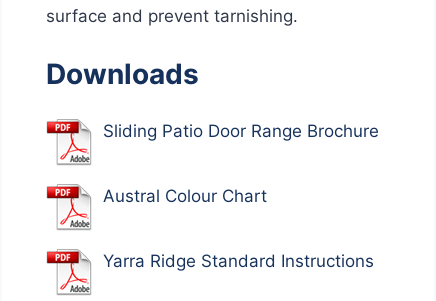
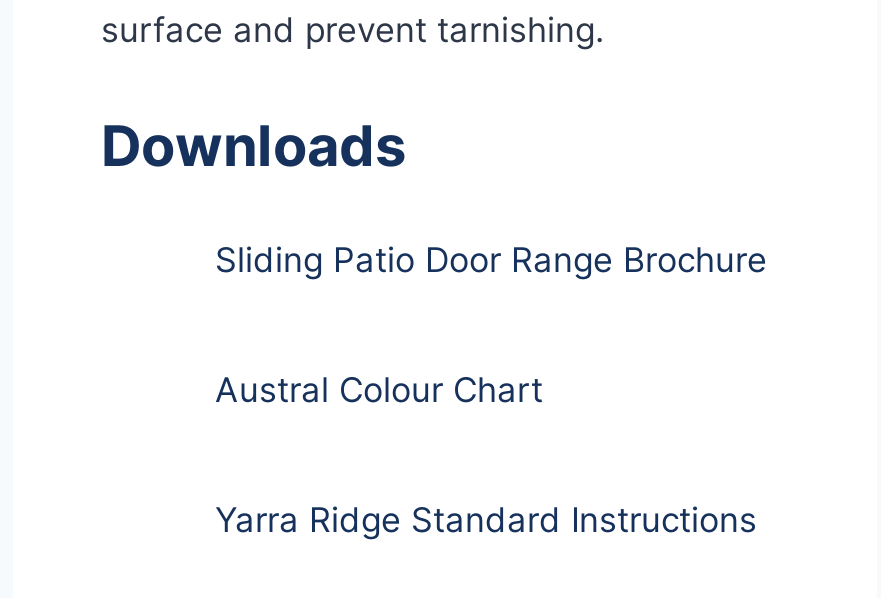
- [image]

- [image]

- [image]
